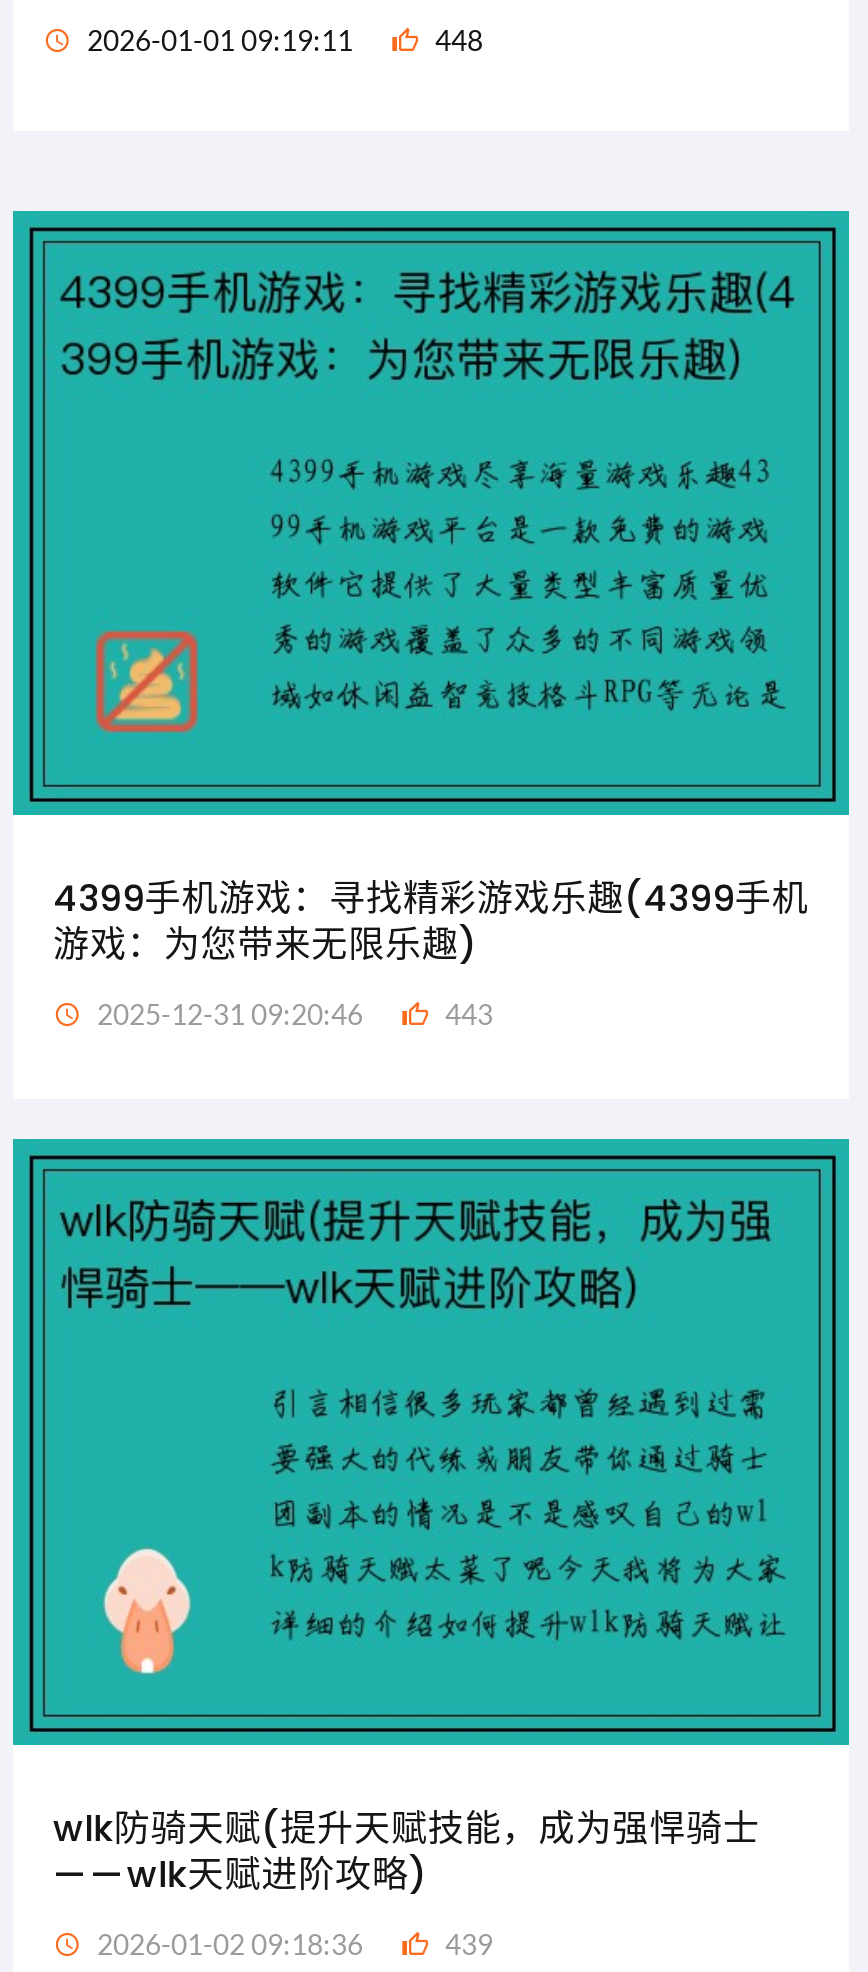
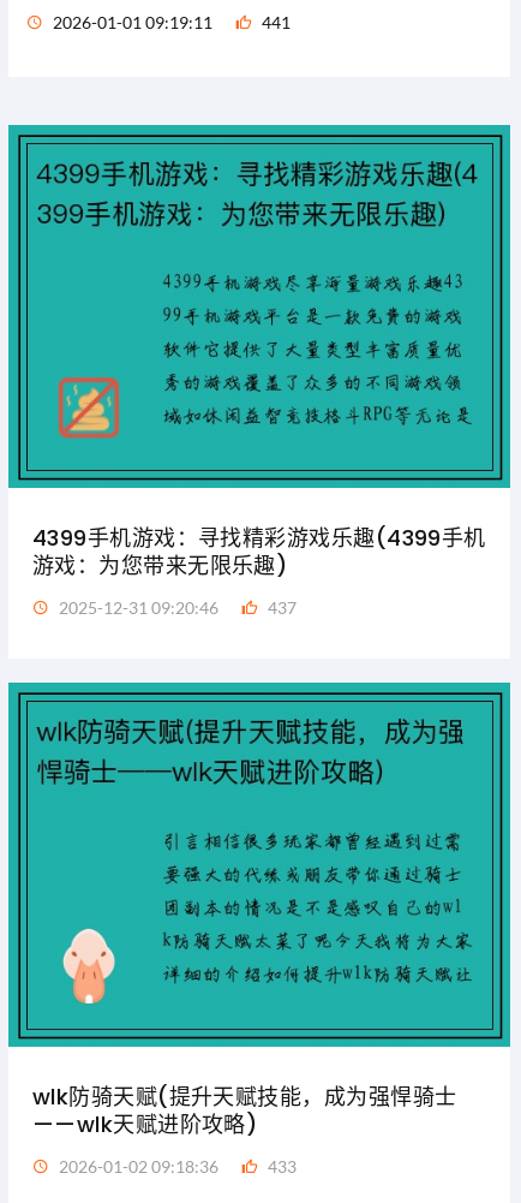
- 448
+ 441

- 443
+ 437

- 439
+ 433
